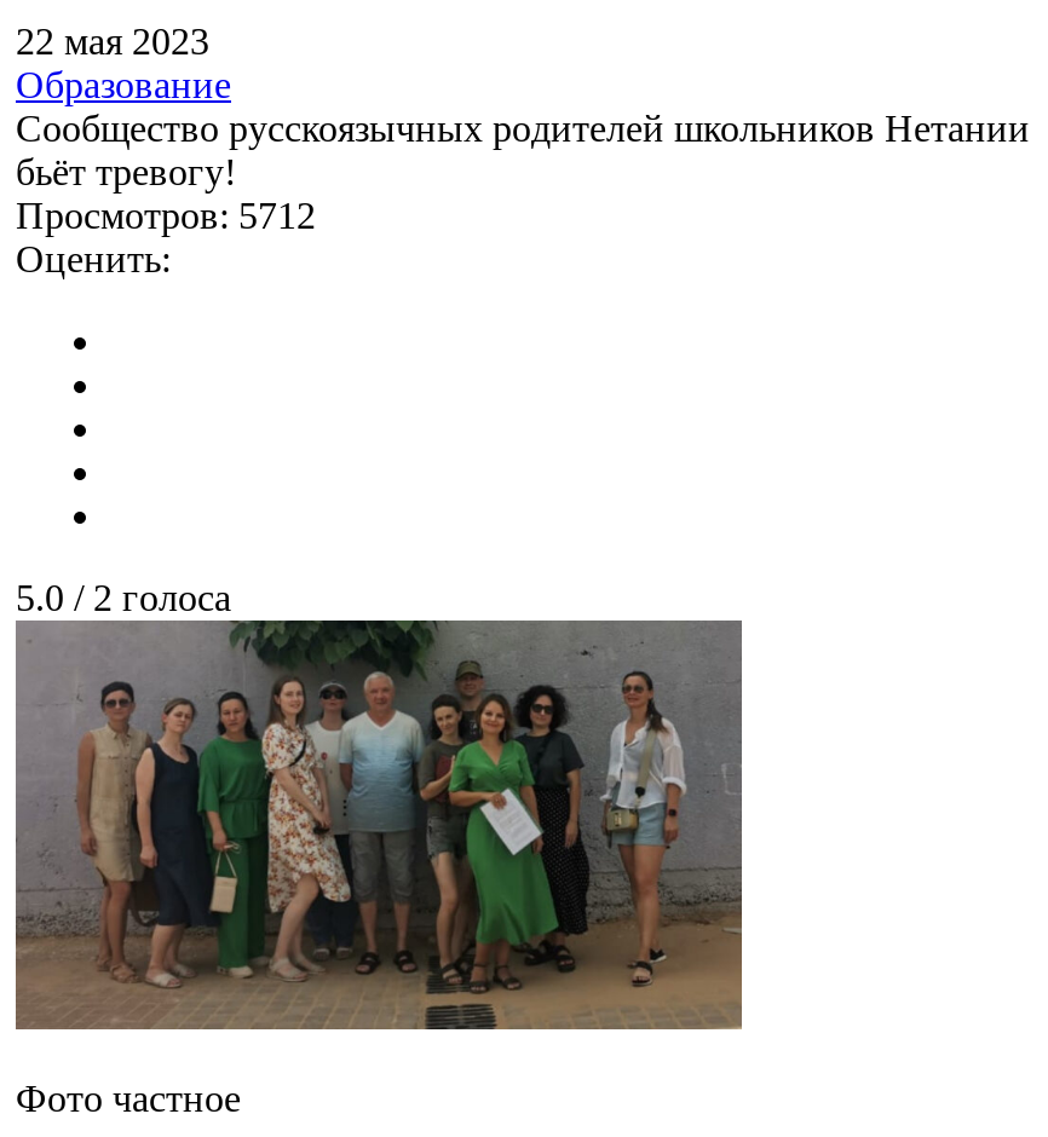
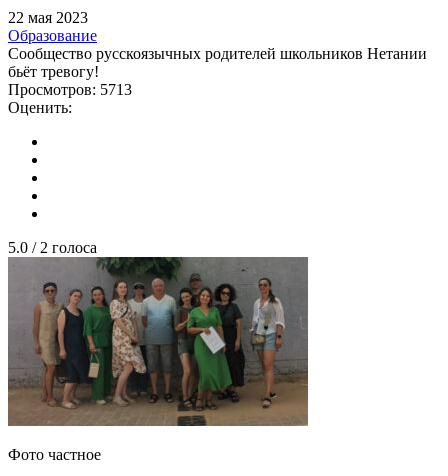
- Просмотров: 5712
+ Просмотров: 5713
